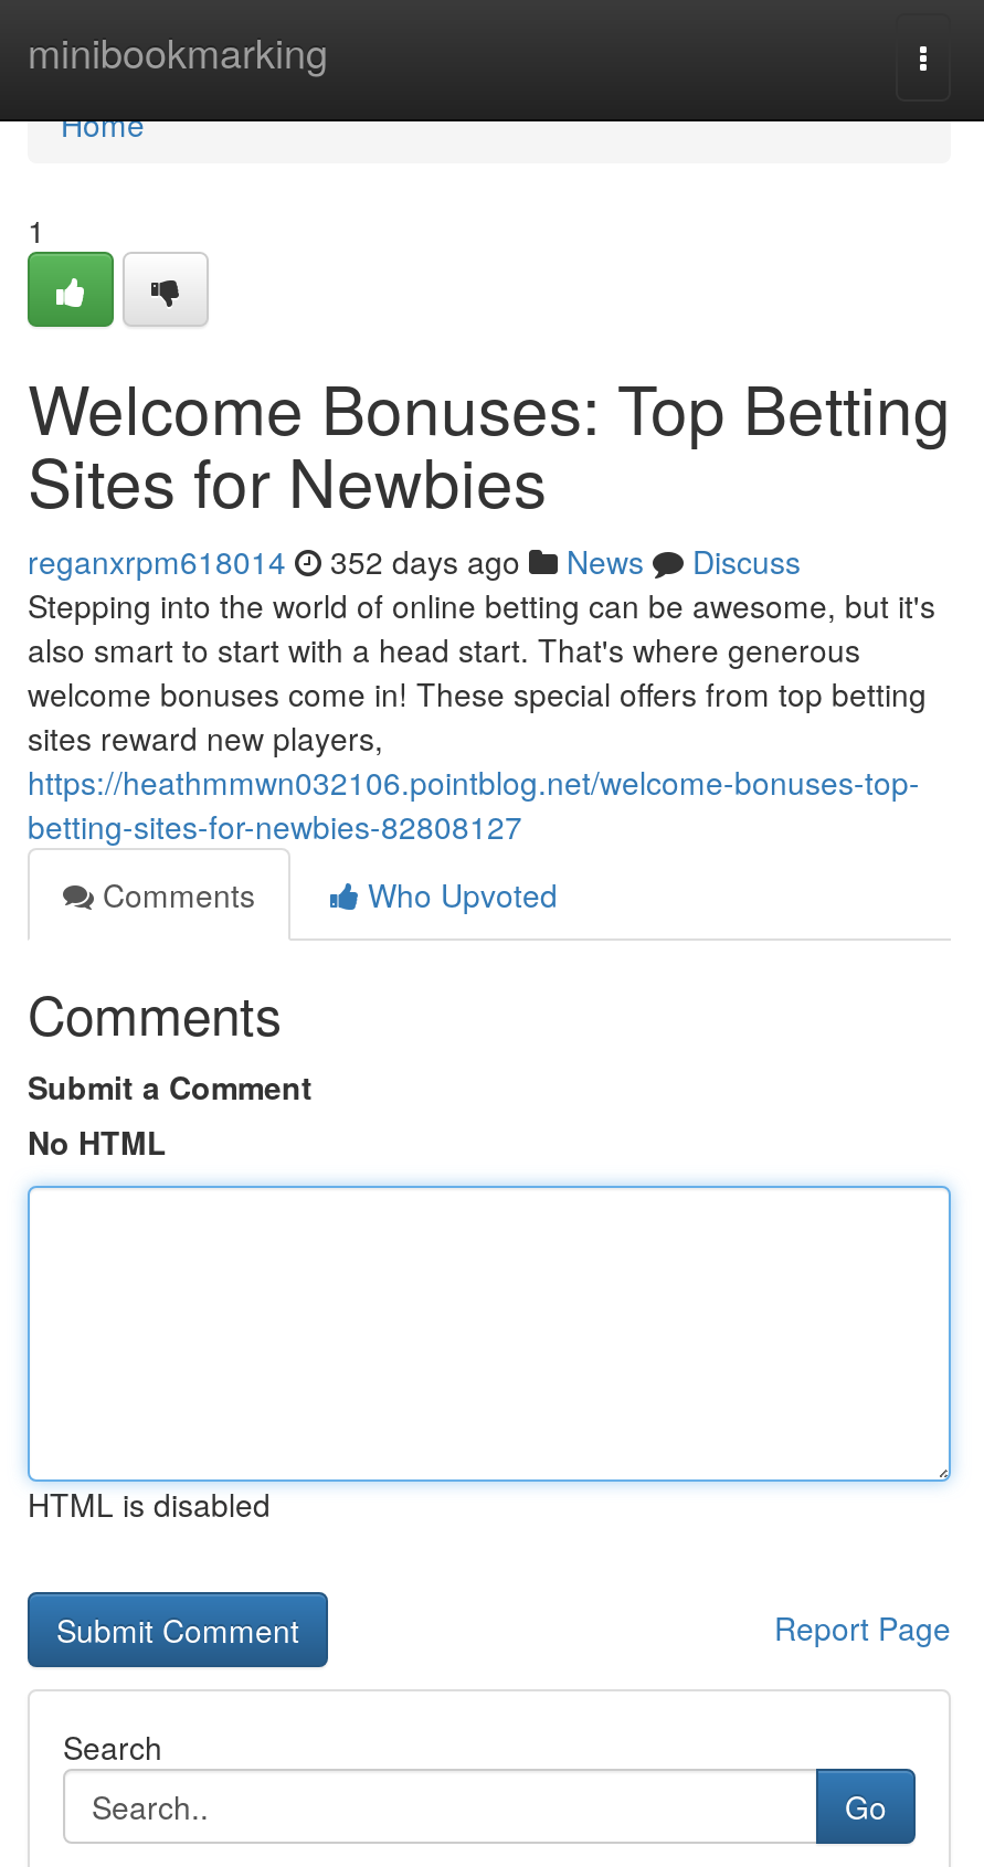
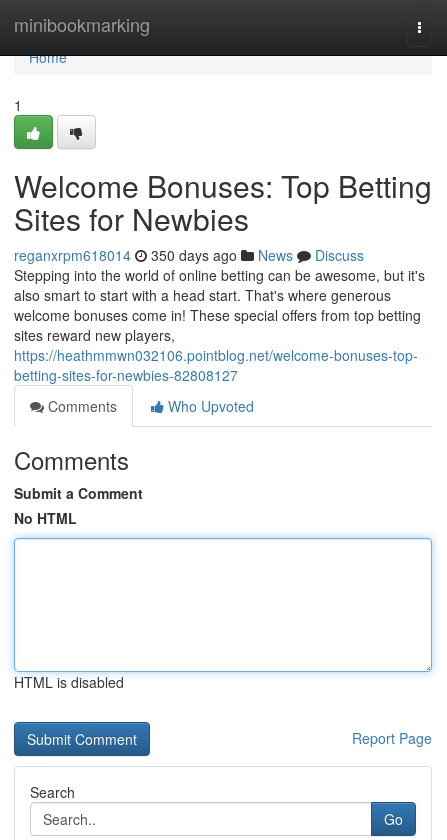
- reganxrpm618014 352 days ago News Discuss
+ reganxrpm618014 350 days ago News Discuss
